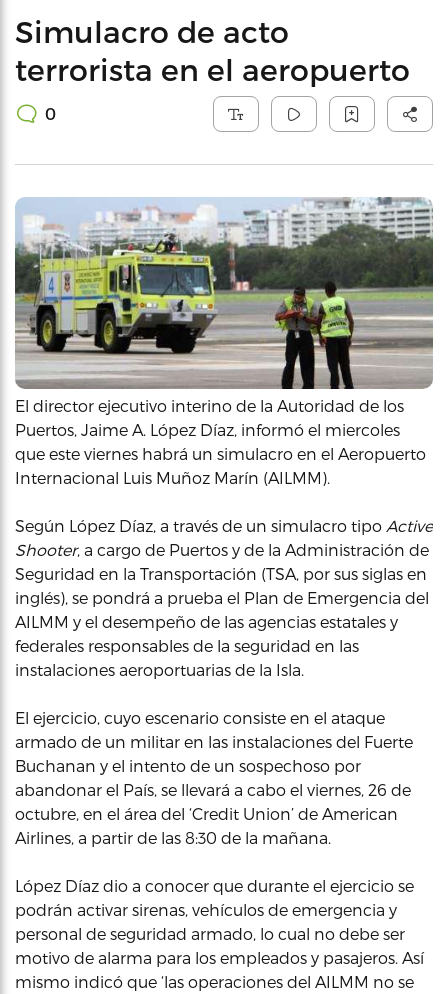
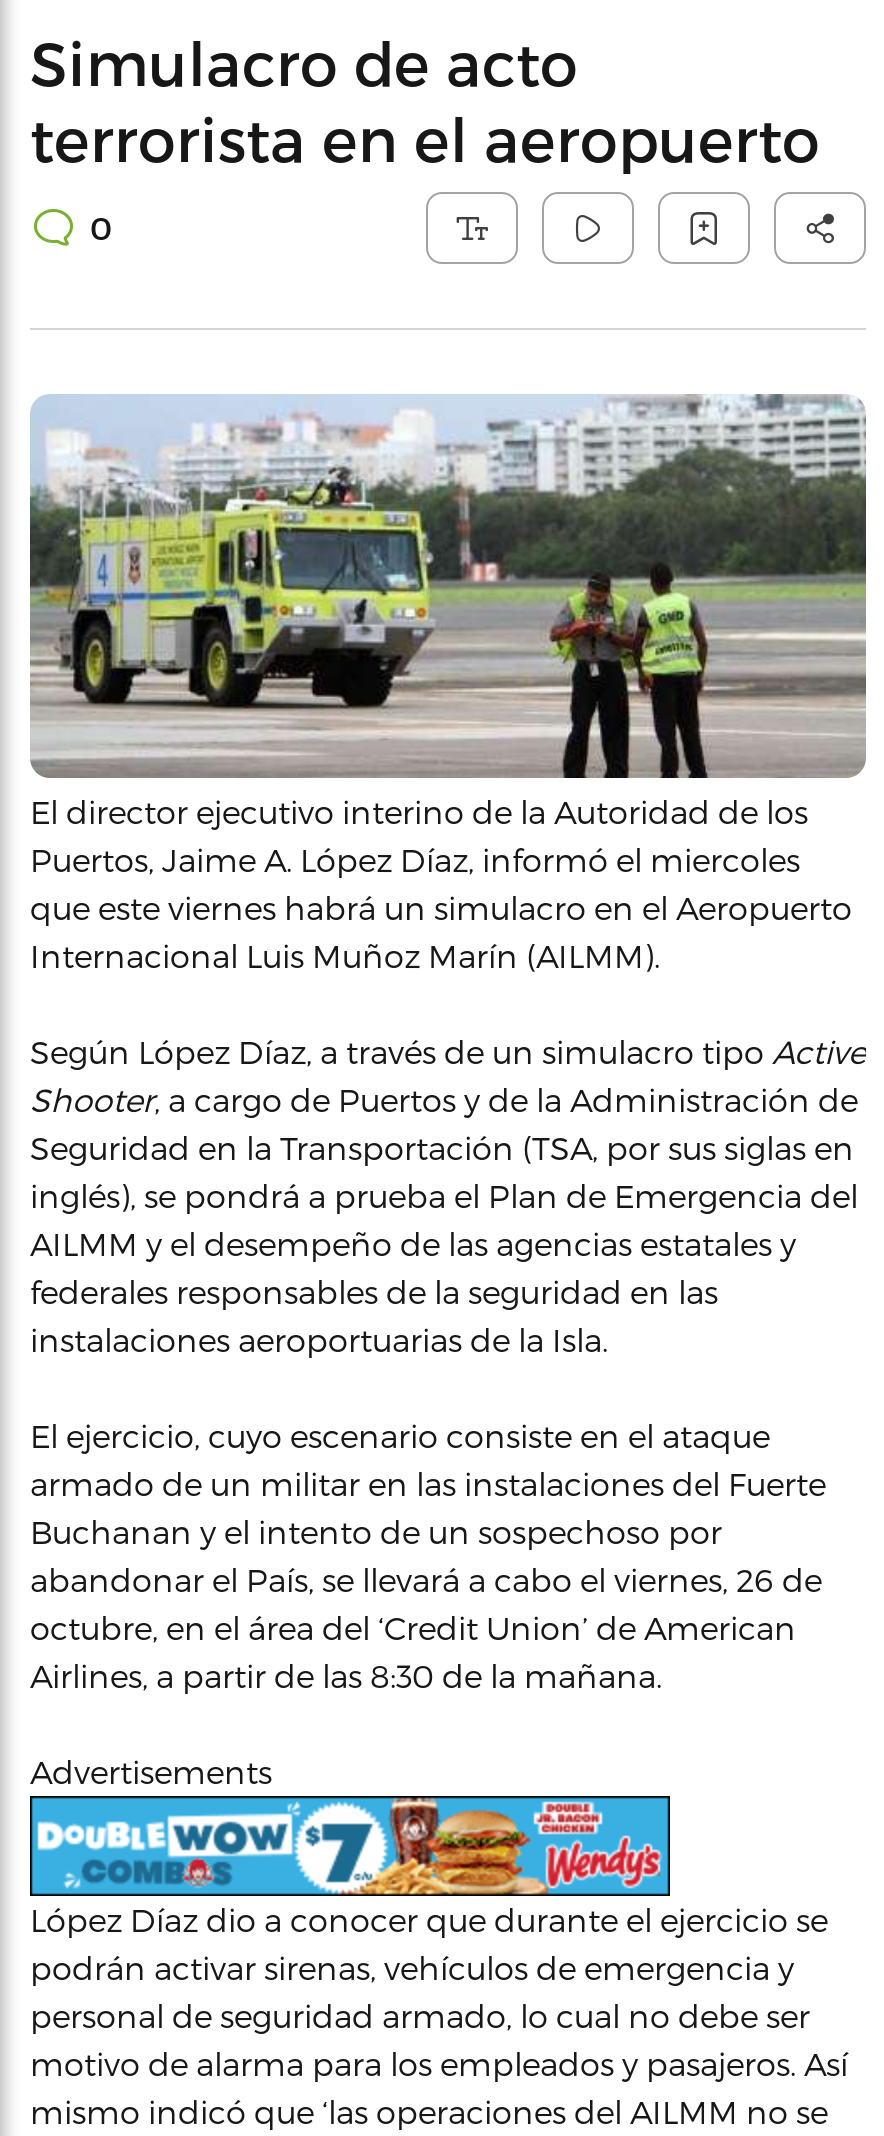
+ [image]

+ Advertisements
